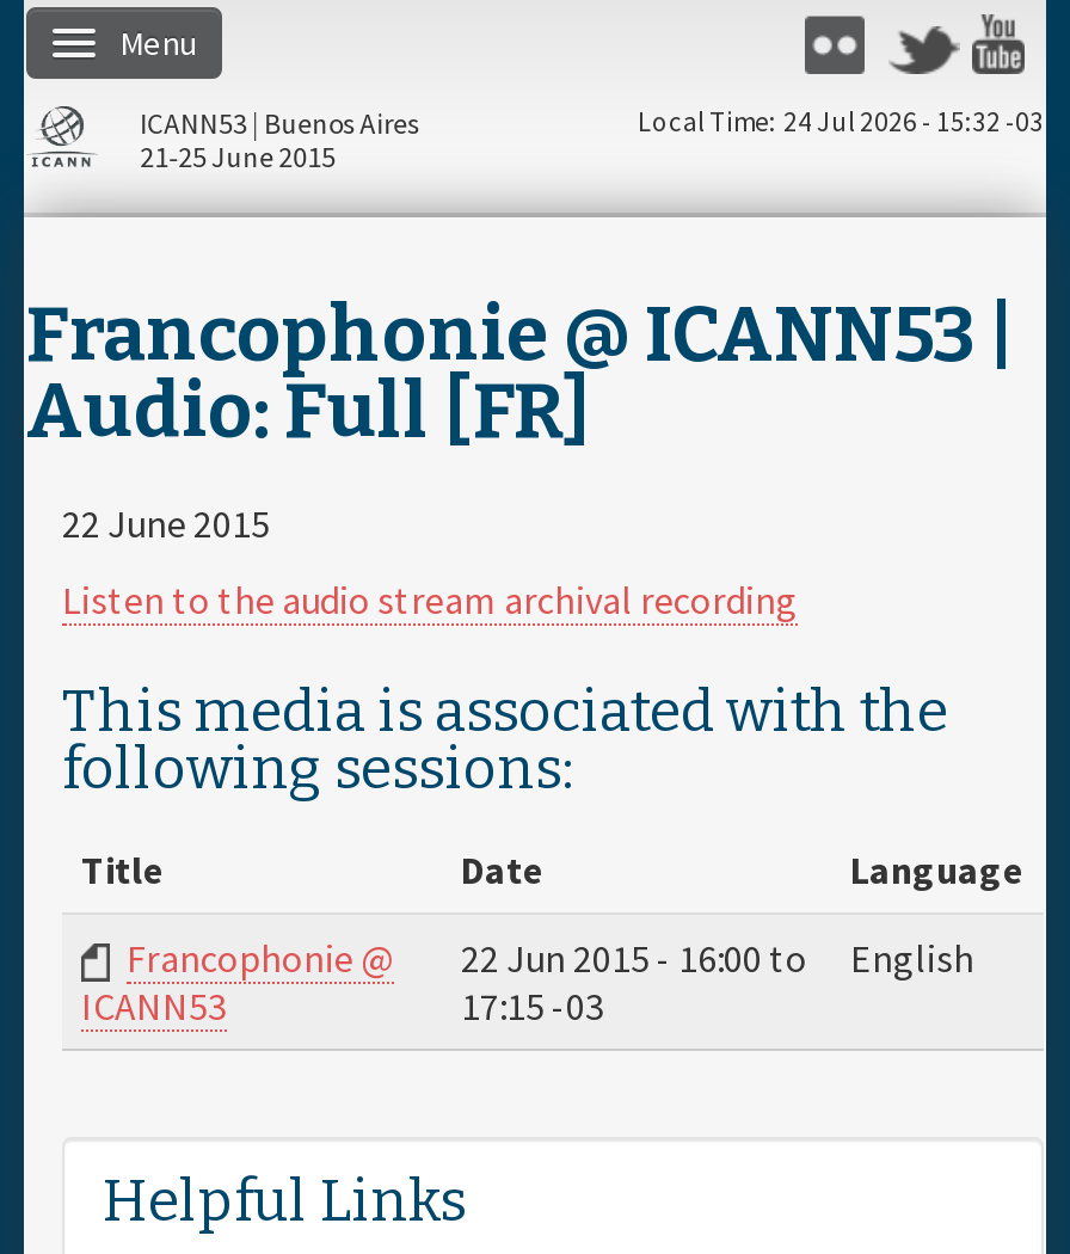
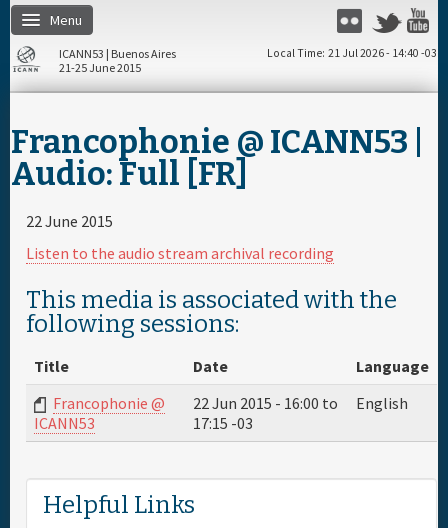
- Local Time 24 Jul 2026 - 15:32 -03
+ Local Time 21 Jul 2026 - 14:40 -03
